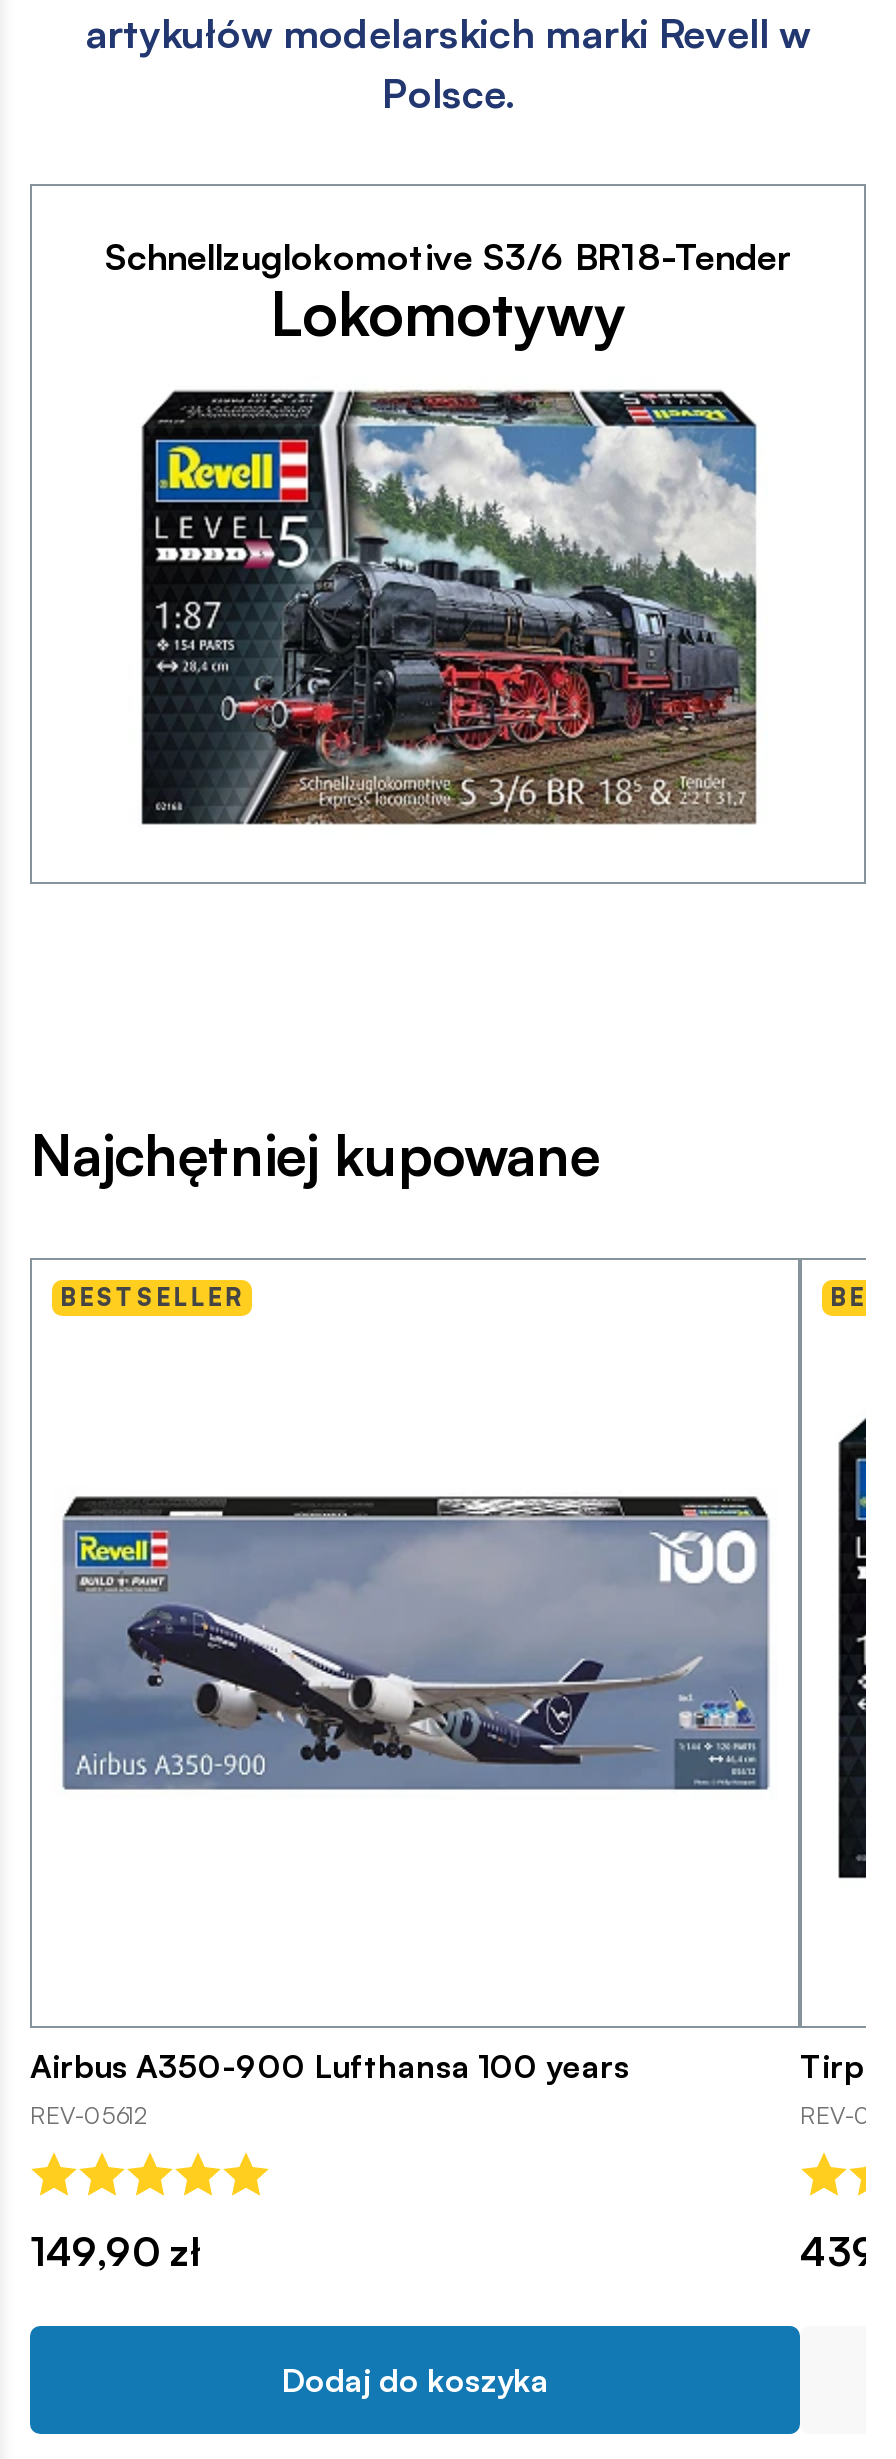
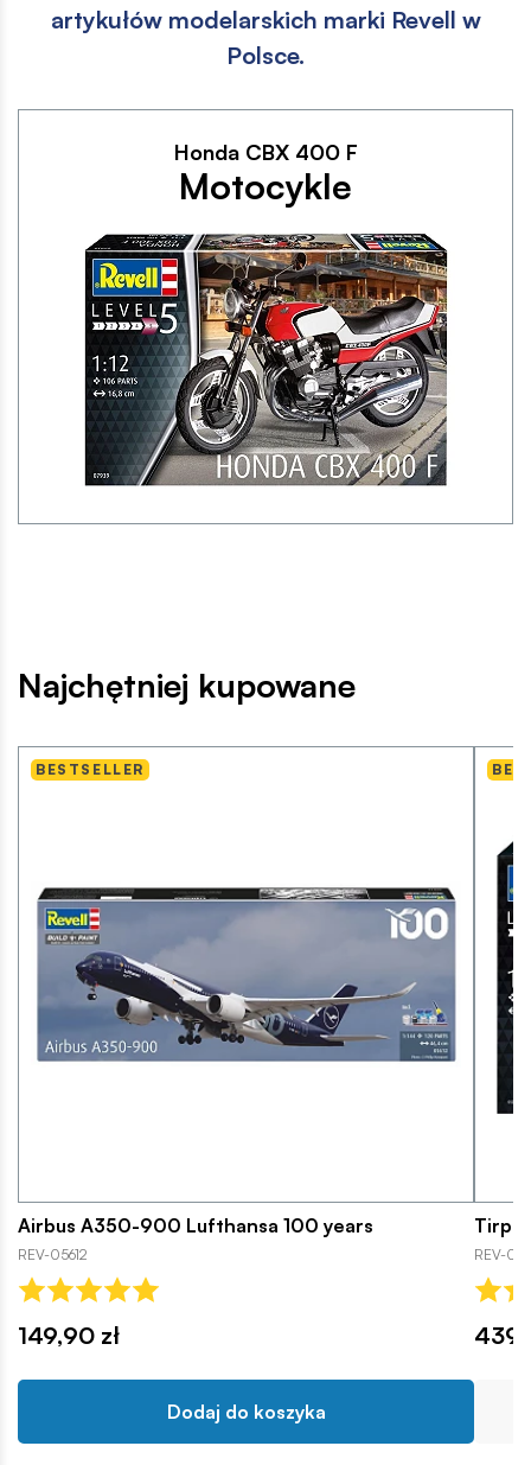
- Schnellzuglokomotive S3/6 BR18-Tender
- Lokomotywy
+ Honda CBX 400 F
+ Motocykle

- [image]
+ [image]
